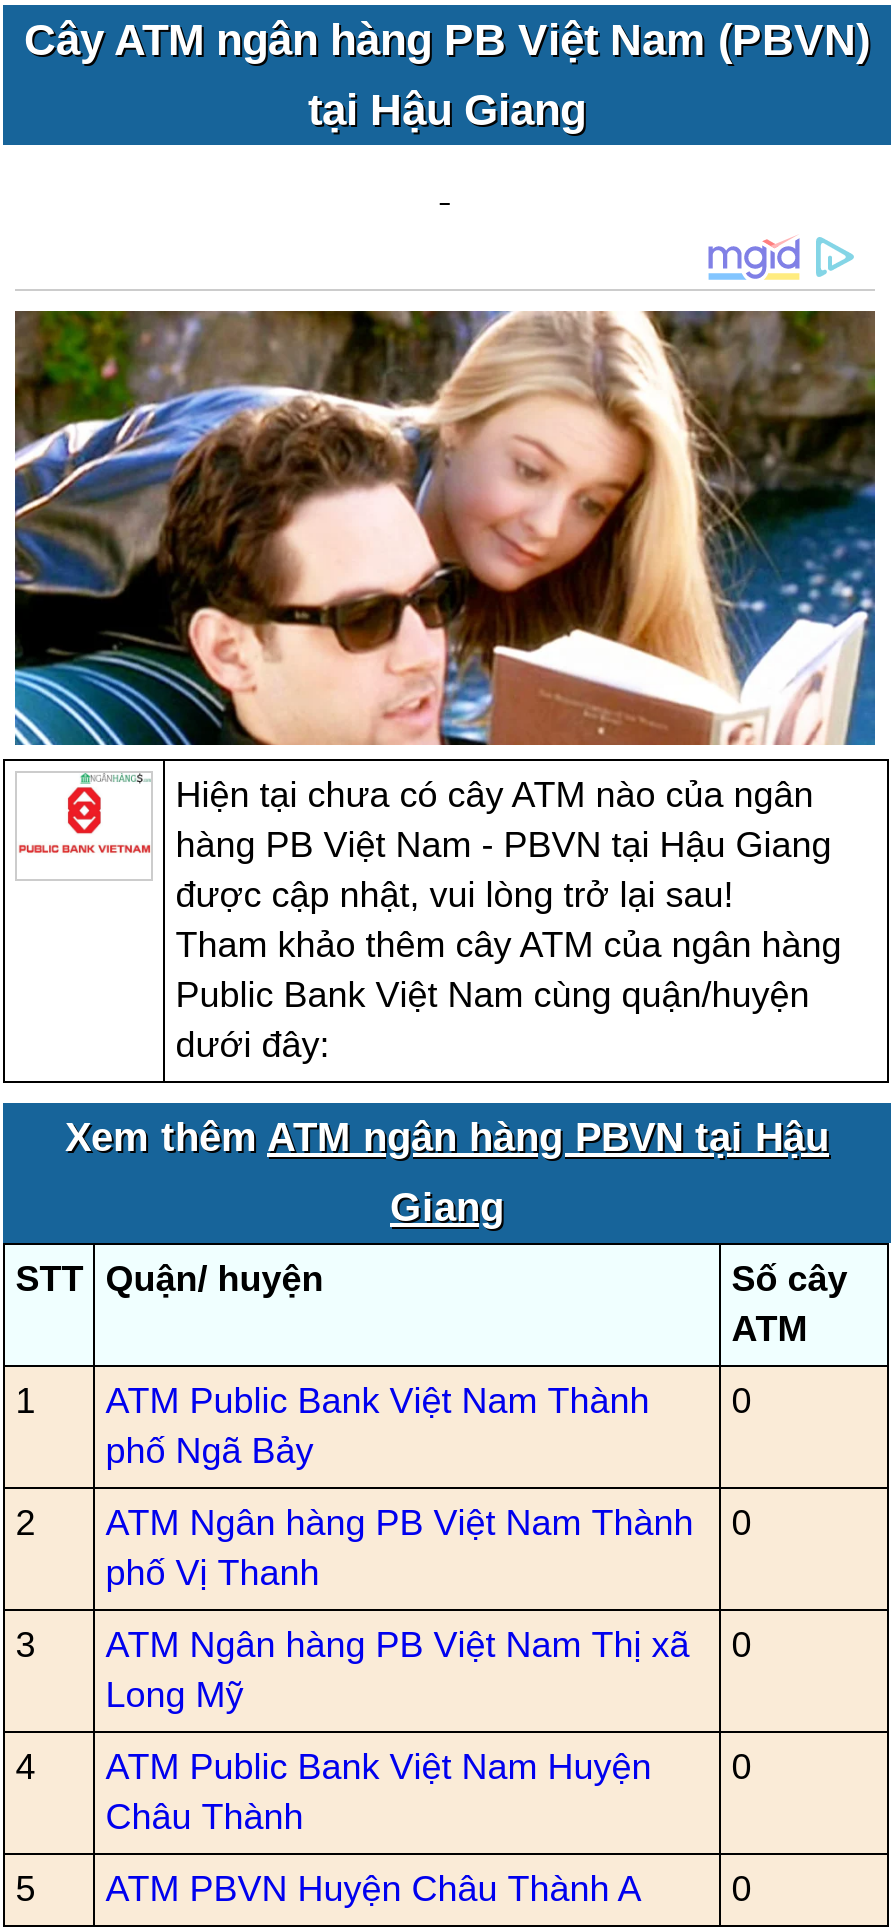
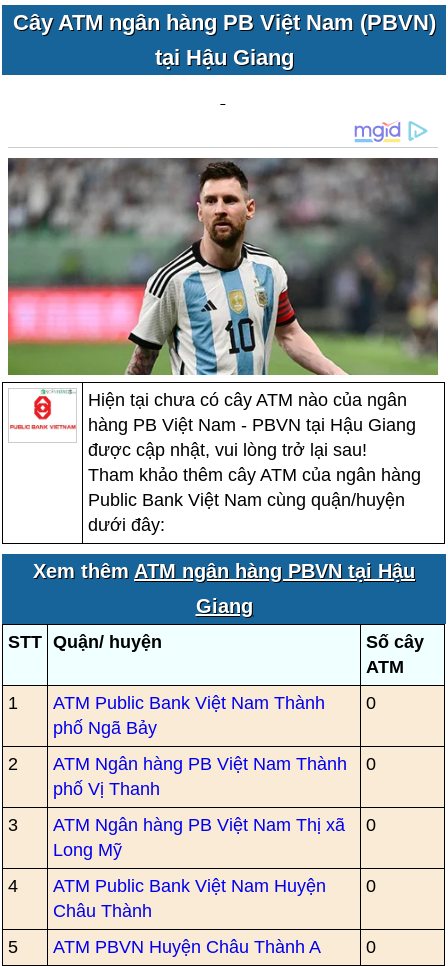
- [image]
+ [image]
